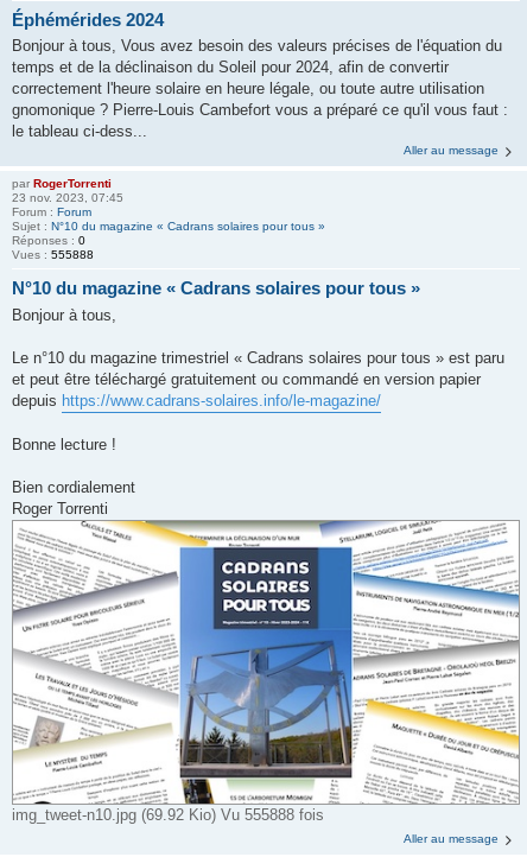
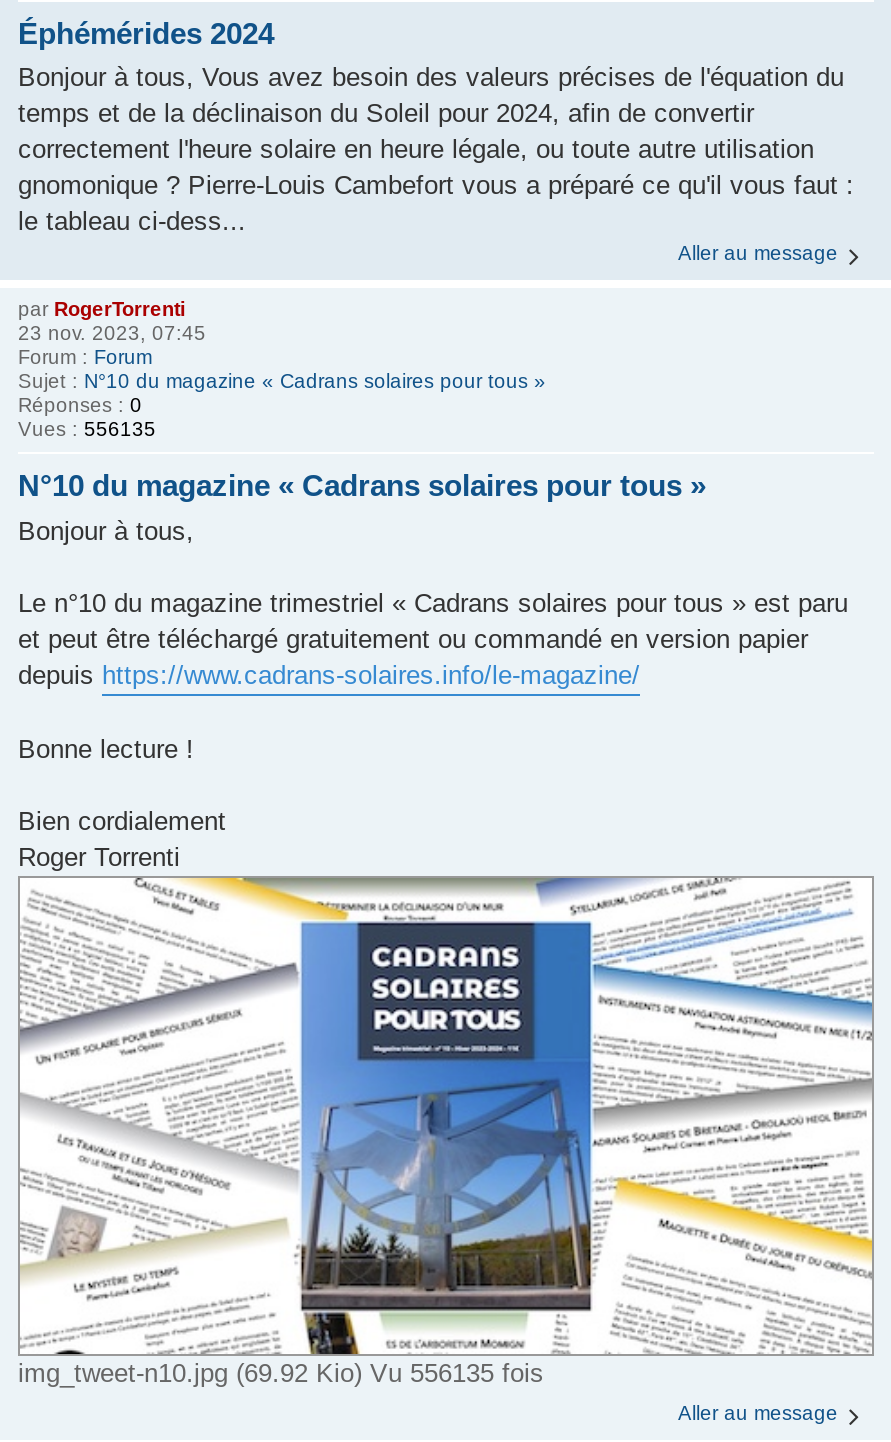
- Vues : 555888
+ Vues : 556135

- img_tweet-n10.jpg (69.92 Kio) Vu 555888 fois
+ img_tweet-n10.jpg (69.92 Kio) Vu 556135 fois
